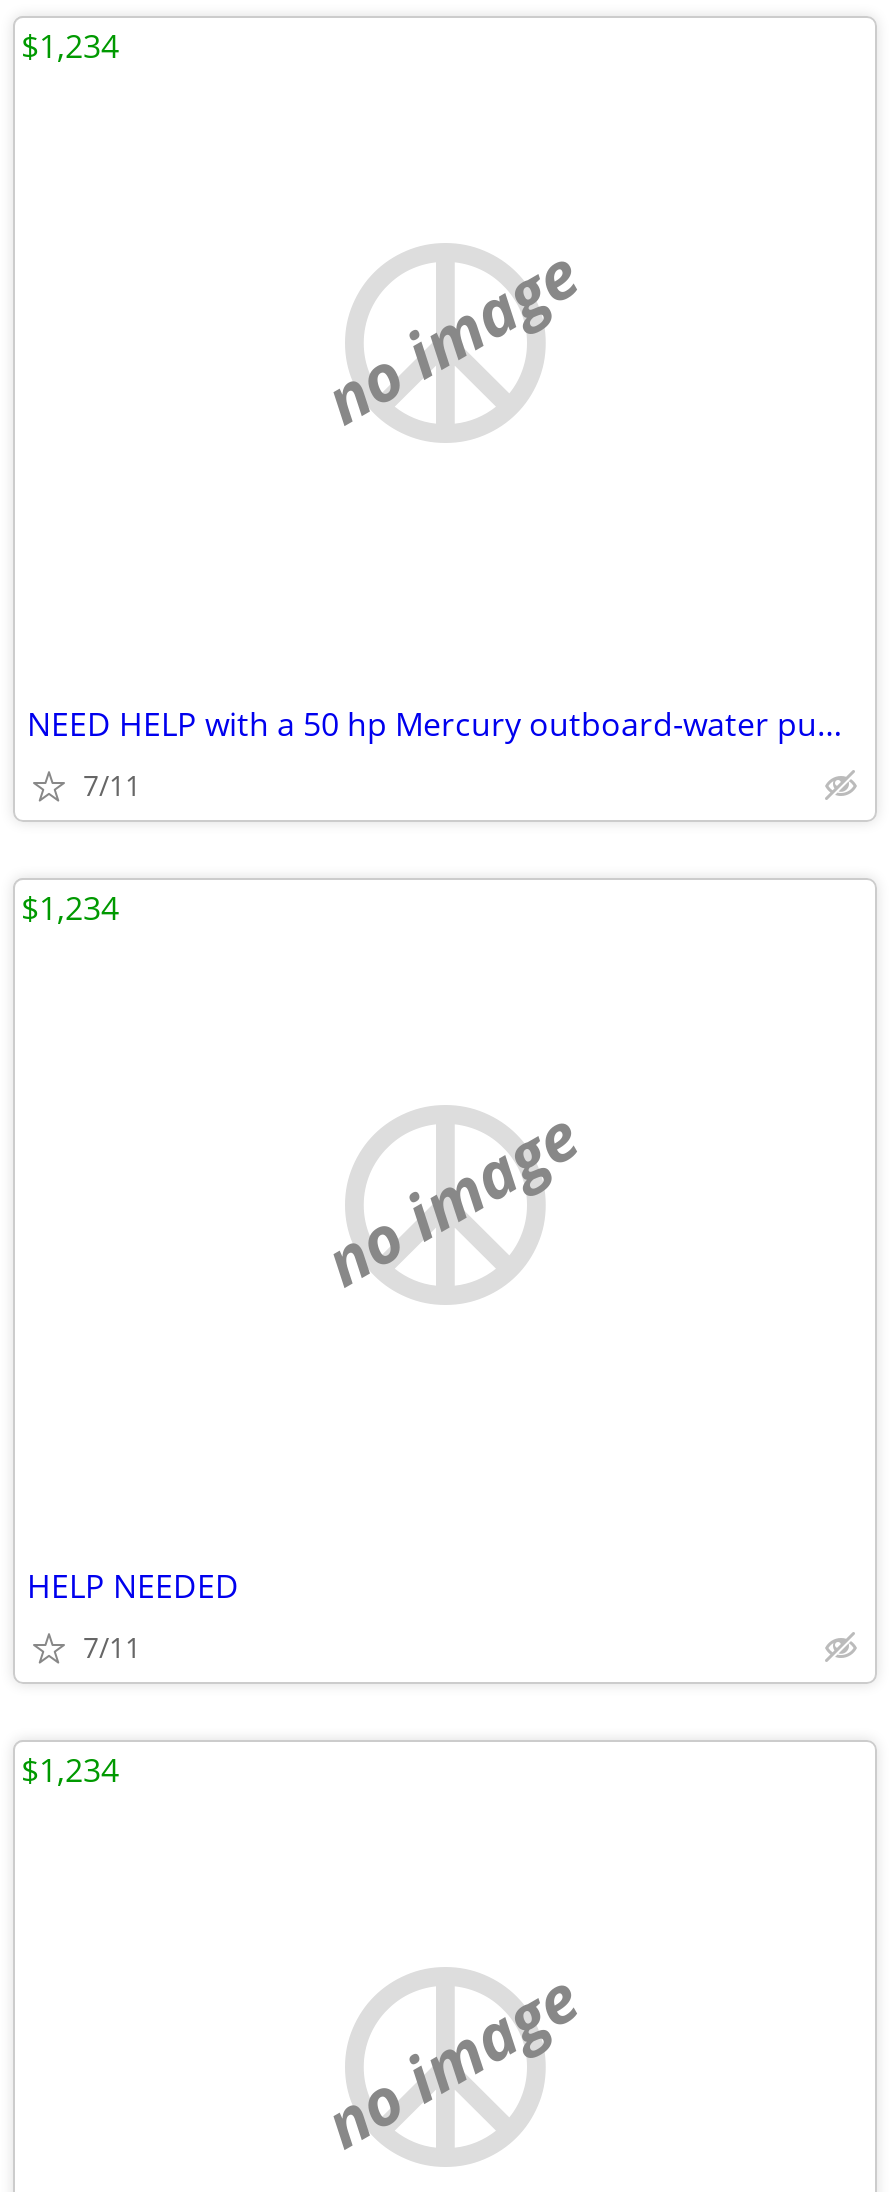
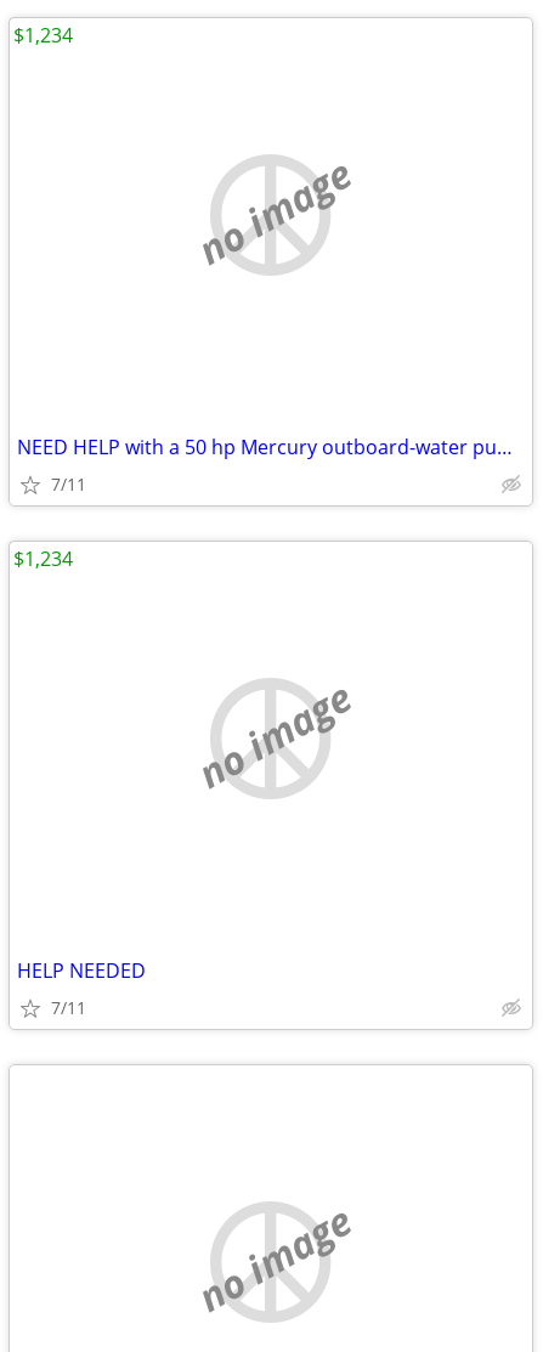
- $1,234
